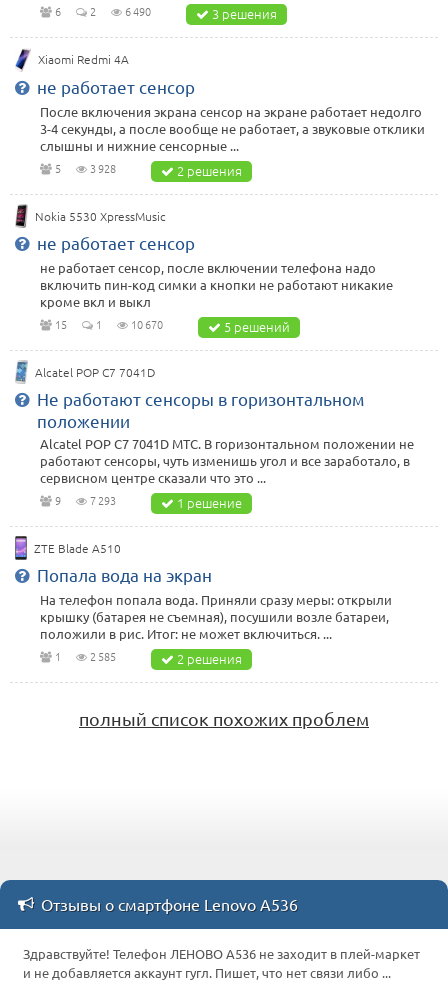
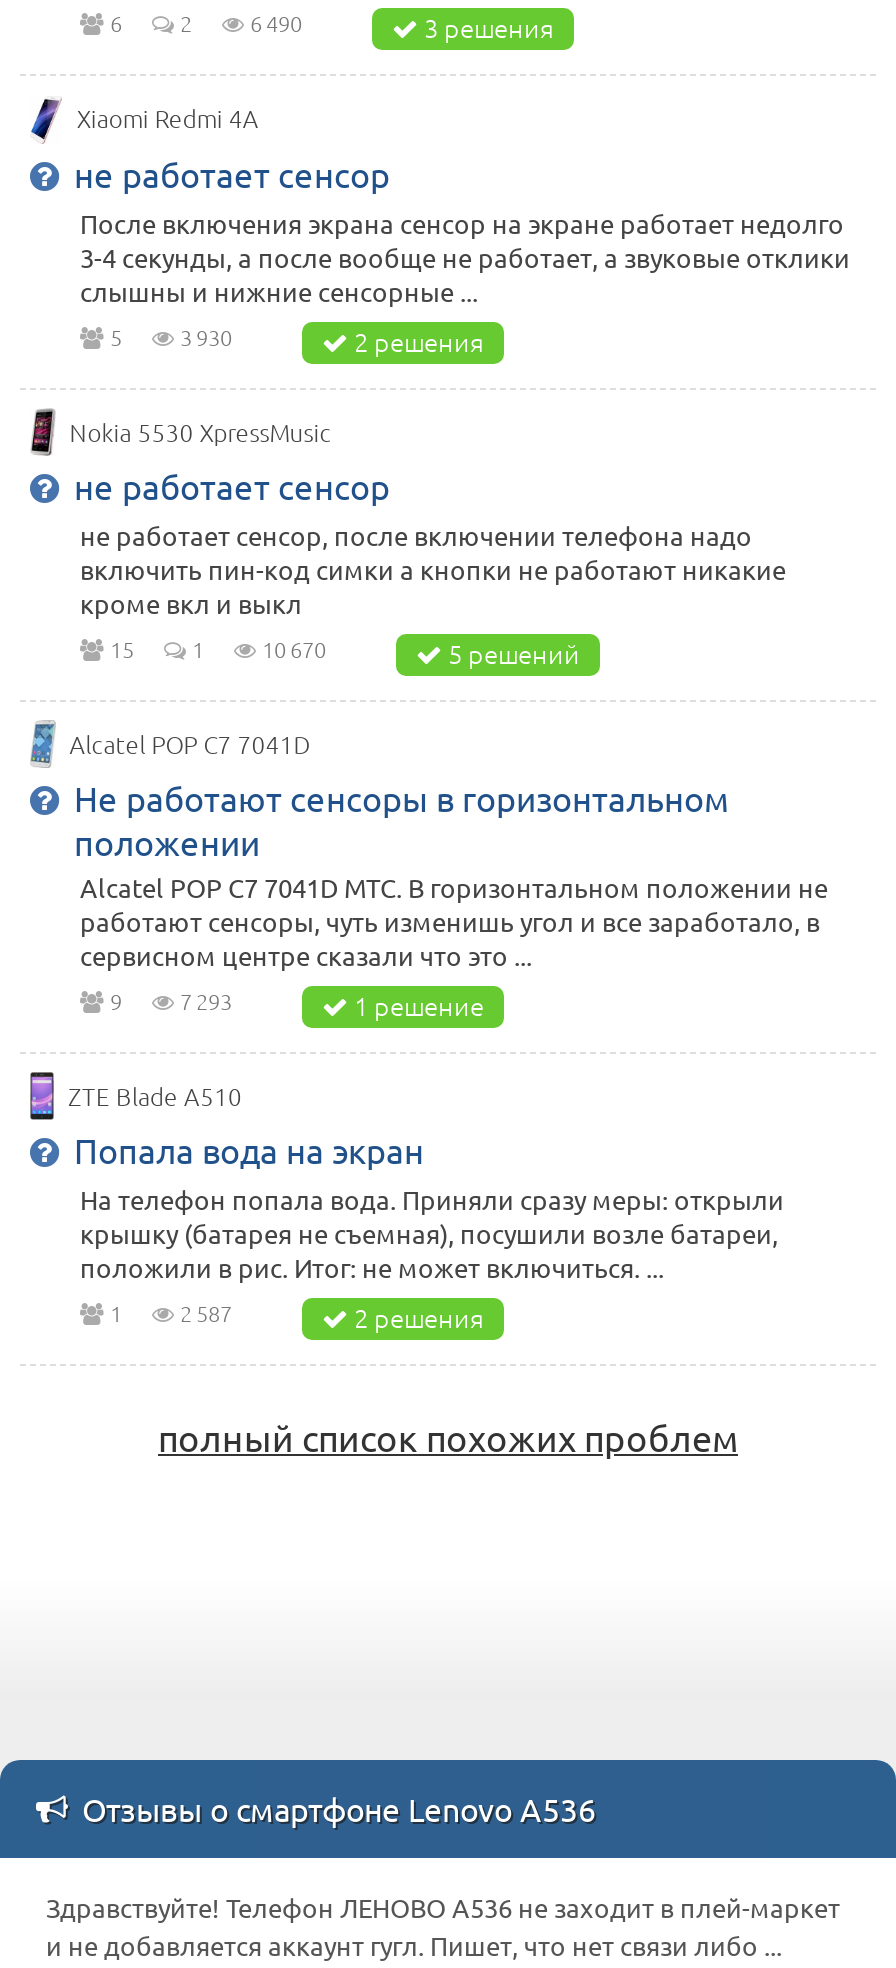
- 5 3 928
+ 5 3 930

- 1 2 585
+ 1 2 587
